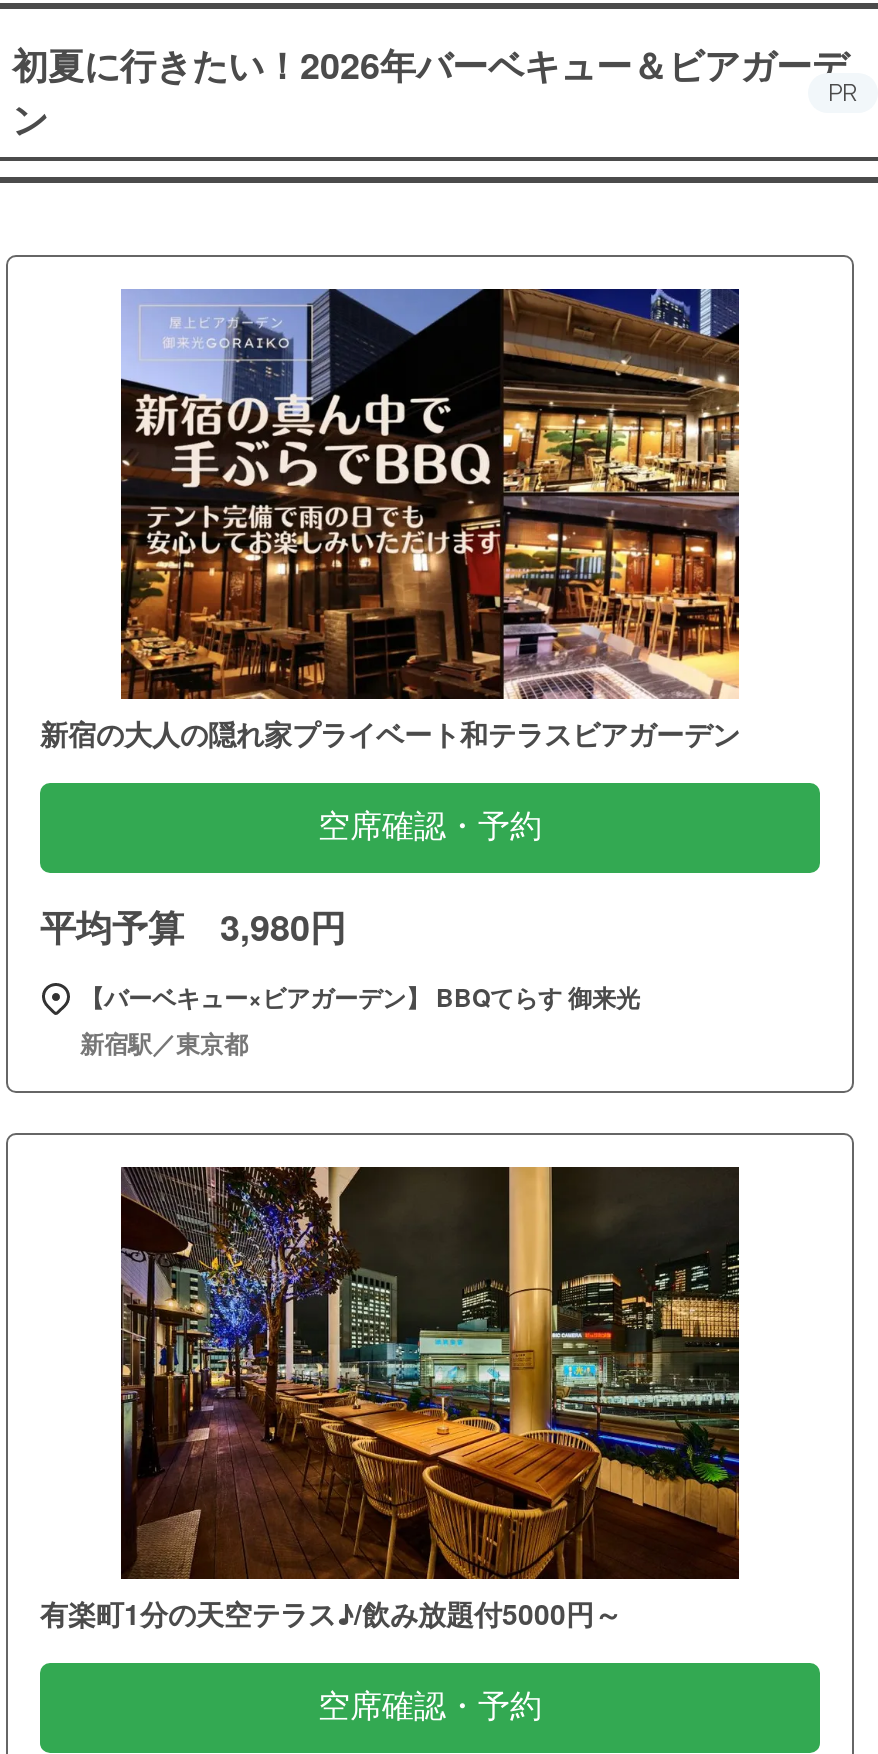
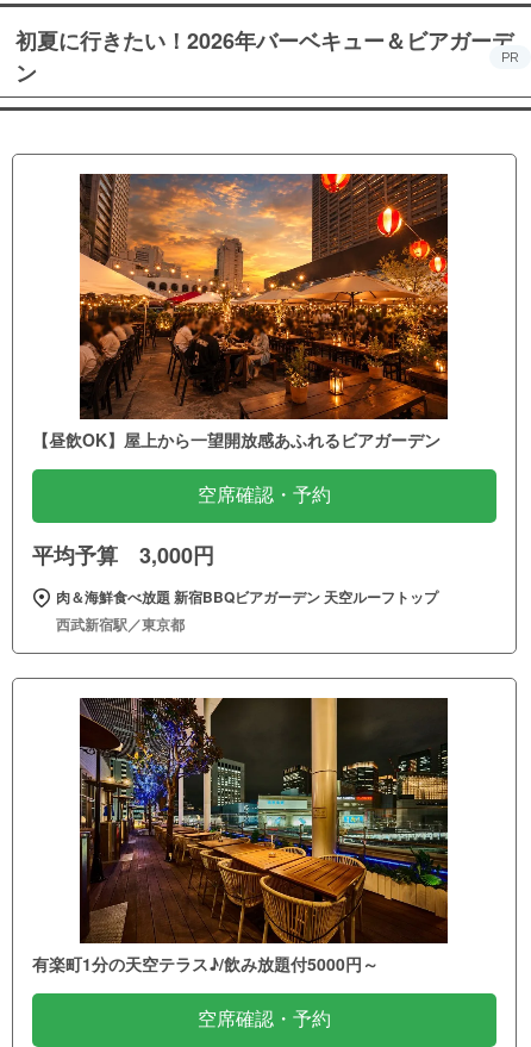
- [image]
- 新宿の大人の隠れ家プライベート和テラスビアガーデン
+ [image]
+ 【昼飲OK】屋上から一望開放感あふれるビアガーデン

- 平均予算 3,980円
+ 平均予算 3,000円

- 【バーベキュー×ビアガーデン】 BBQてらす 御来光
- 新宿駅／東京都
+ 肉＆海鮮食べ放題 新宿BBQビアガーデン 天空ルーフトップ
+ 西武新宿駅／東京都
